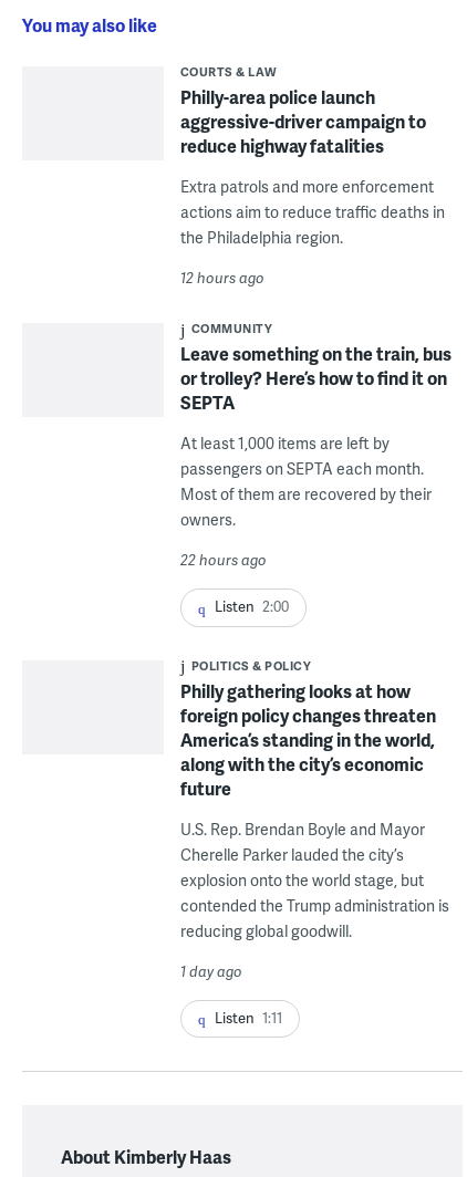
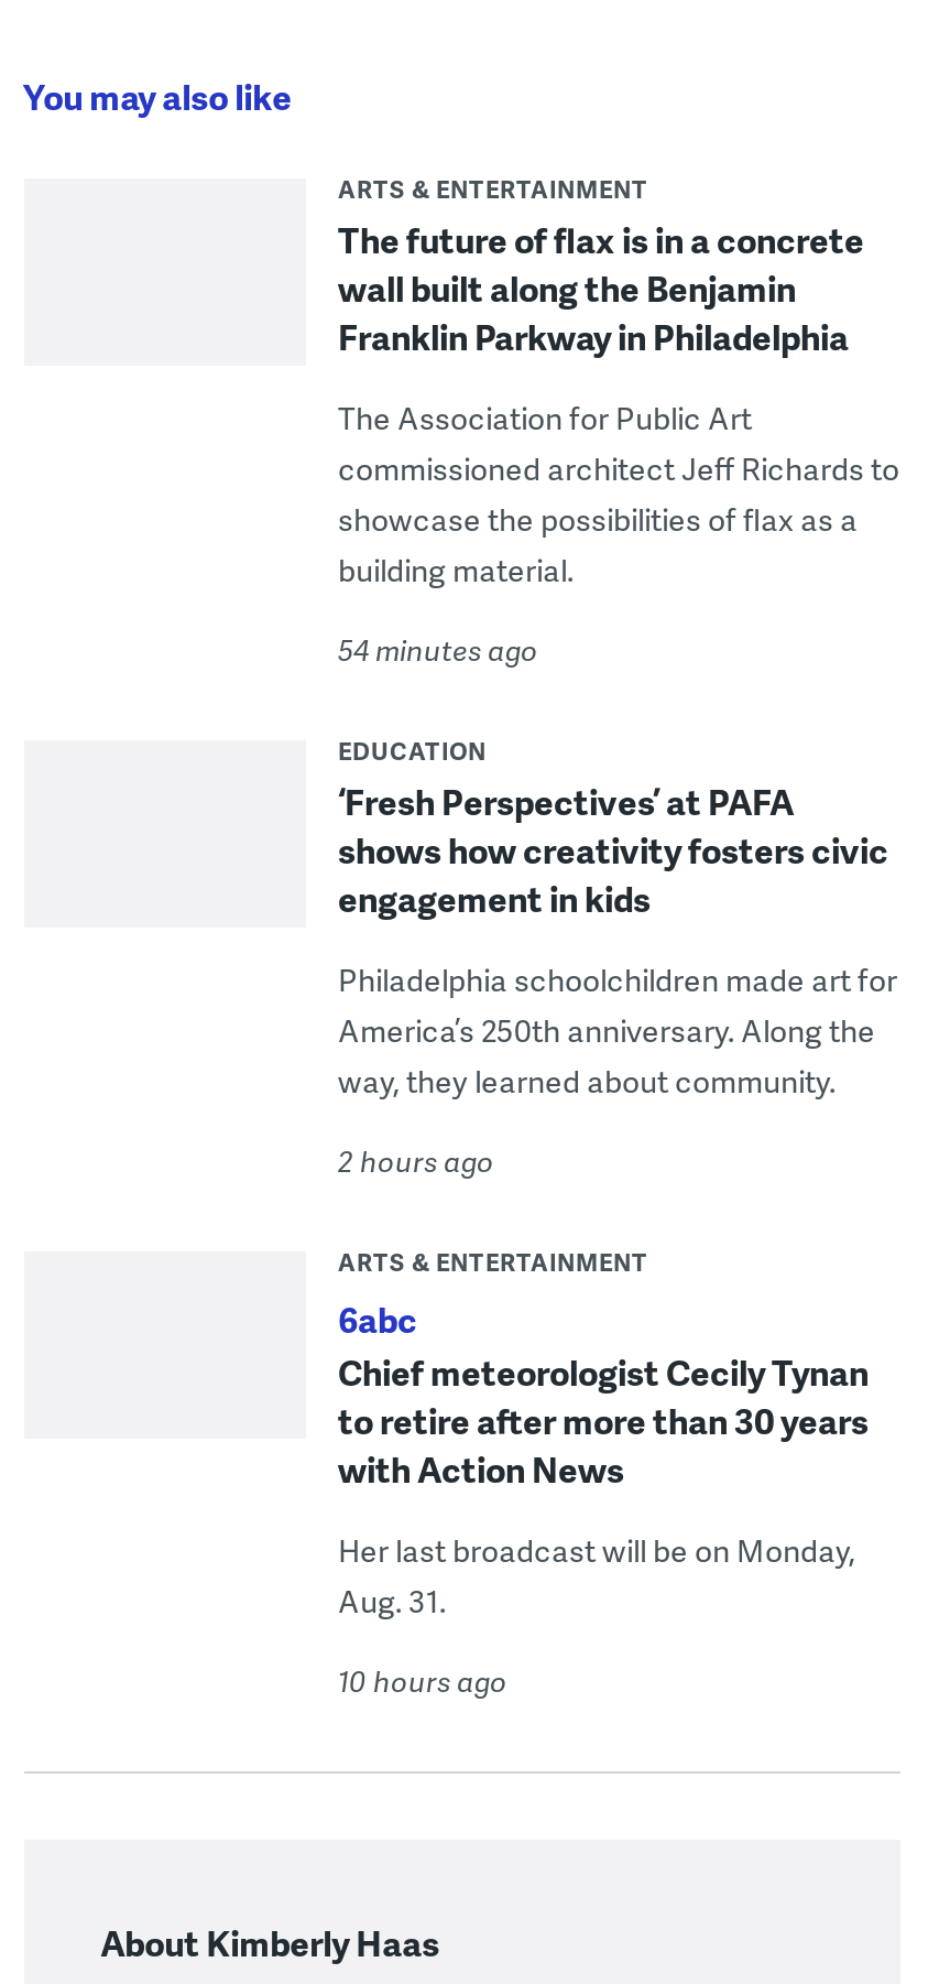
- COURTS & LAW
- Philly-area police launch
- aggressive-driver campaign to
- reduce highway fatalities
- Extra patrols and more enforcement
- actions aim to reduce traffic deaths in
- the Philadelphia region.
- 12 hours ago
- COMMUNITY
- Leave something on the train, bus
- or trolley? Here’s how to find it on
- SEPTA
- At least 1,000 items are left by
- passengers on SEPTA each month.
- Most of them are recovered by their
- owners.
- 22 hours ago
- Listen 2:00
- POLITICS & POLICY
- Philly gathering looks at how
- foreign policy changes threaten
- America’s standing in the world,
- along with the city’s economic
- future
- U.S. Rep. Brendan Boyle and Mayor
- Cherelle Parker lauded the city’s
- explosion onto the world stage, but
- contended the Trump administration is
- reducing global goodwill.
- 1 day ago
- Listen 1:11
+ ARTS & ENTERTAINMENT
+ The future of flax is in a concrete
+ wall built along the Benjamin
+ Franklin Parkway in Philadelphia
+ The Association for Public Art
+ commissioned architect Jeff Richards to
+ showcase the possibilities of flax as a
+ building material.
+ 54 minutes ago
+ EDUCATION
+ ‘Fresh Perspectives’ at PAFA
+ shows how creativity fosters civic
+ engagement in kids
+ Philadelphia schoolchildren made art for
+ America’s 250th anniversary. Along the
+ way, they learned about community.
+ 2 hours ago
+ ARTS & ENTERTAINMENT
+ 6abc
+ Chief meteorologist Cecily Tynan
+ to retire after more than 30 years
+ with Action News
+ Her last broadcast will be on Monday,
+ Aug. 31.
+ 10 hours ago
